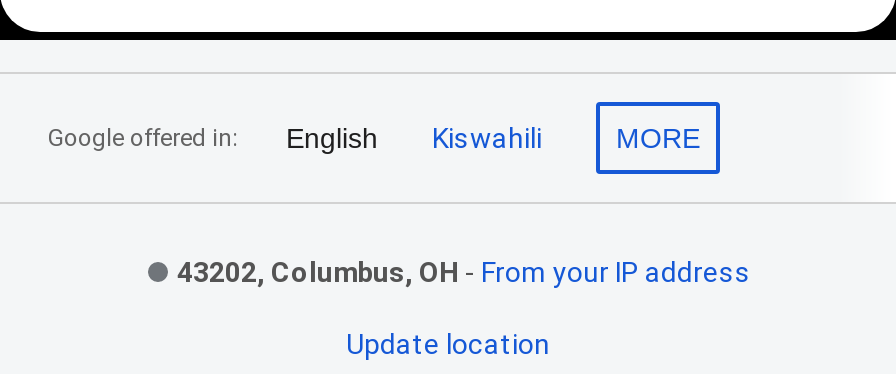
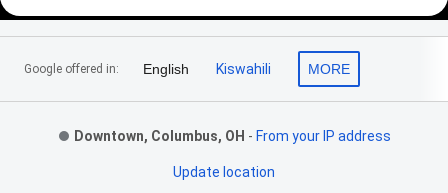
- 43202, Columbus, OH - From your IP address
+ Downtown, Columbus, OH - From your IP address
